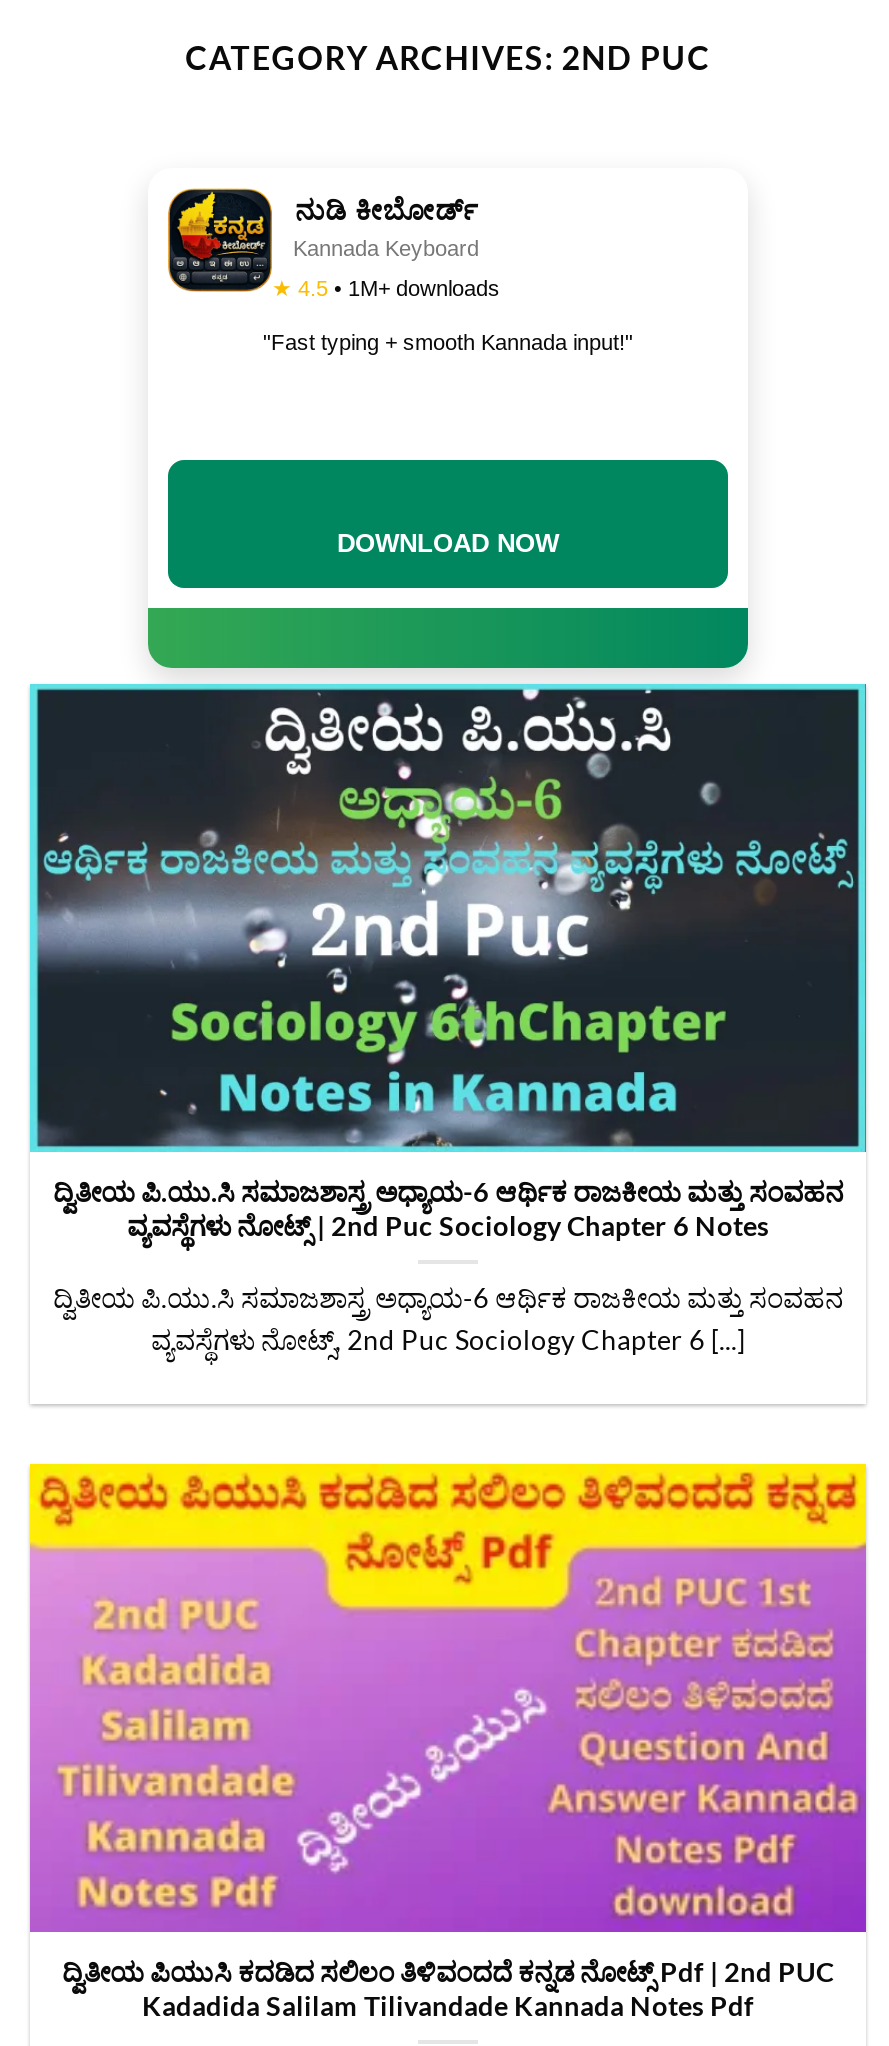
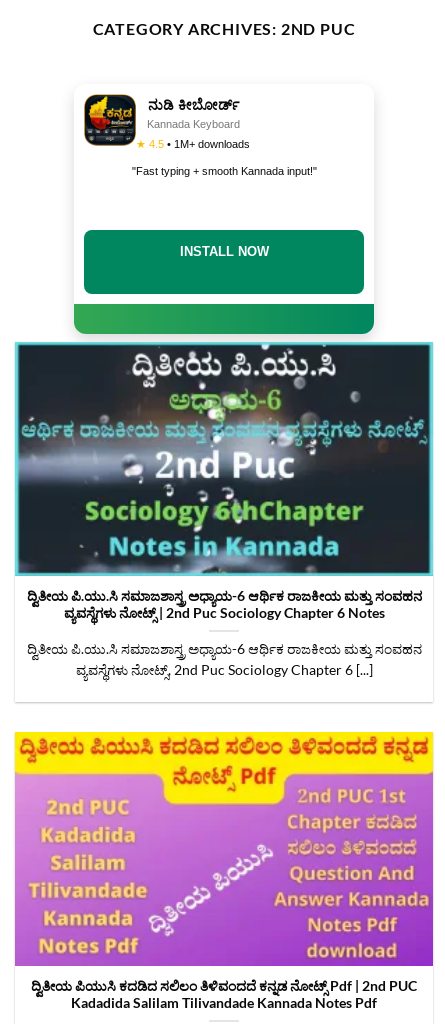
- DOWNLOAD NOW
+ INSTALL NOW
